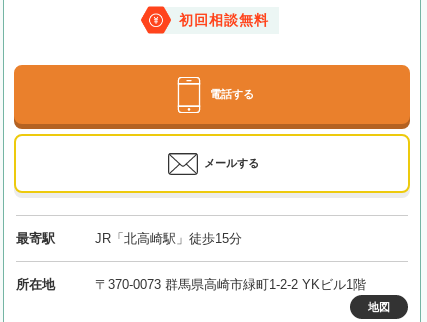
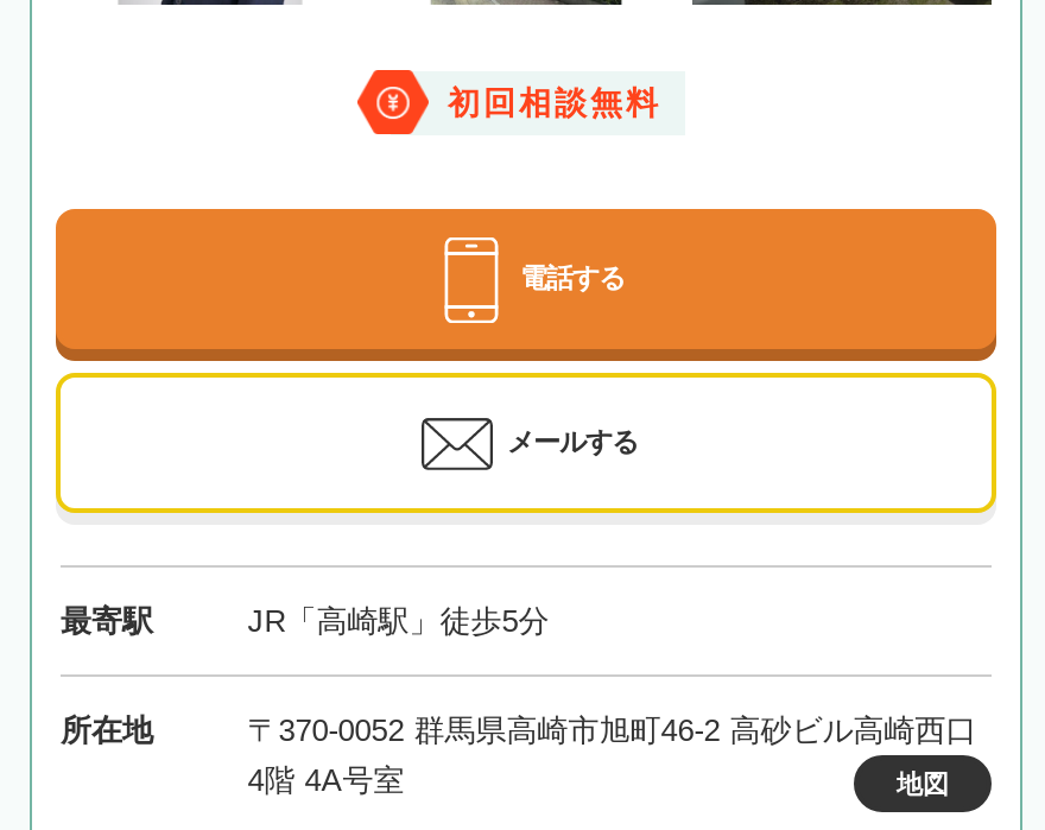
- JR「北高崎駅」徒歩15分
+ JR「高崎駅」徒歩5分

- 〒370-0073 群馬県高崎市緑町1-2-2 YKビル1階
+ 〒370-0052 群馬県高崎市旭町46-2 高砂ビル高崎西口
+ 4階 4A号室
